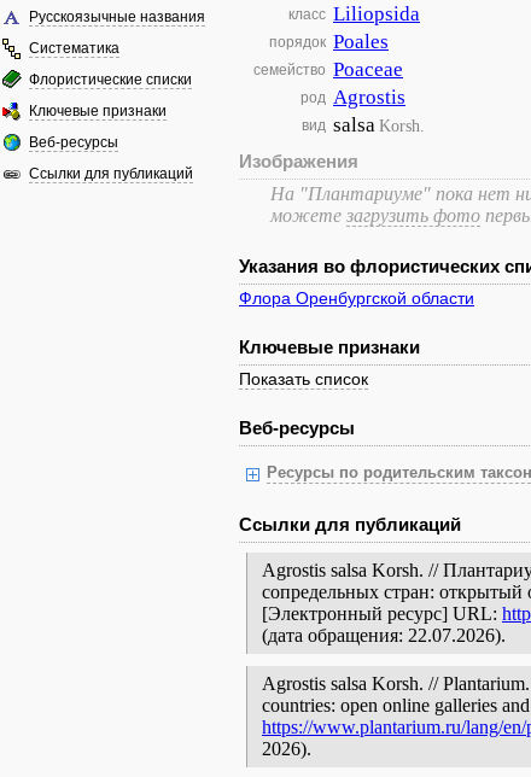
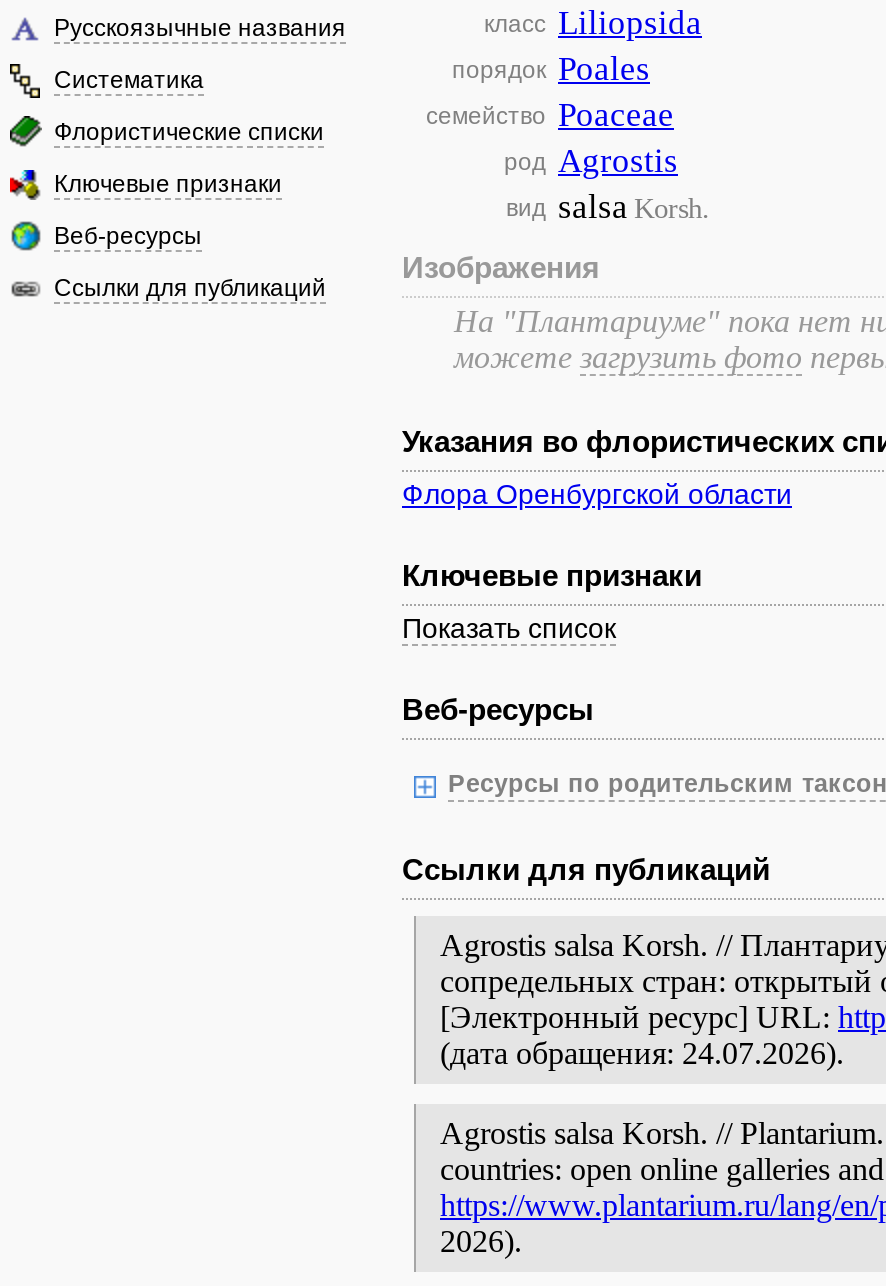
- (дата обращения: 22.07.2026).
+ (дата обращения: 24.07.2026).
